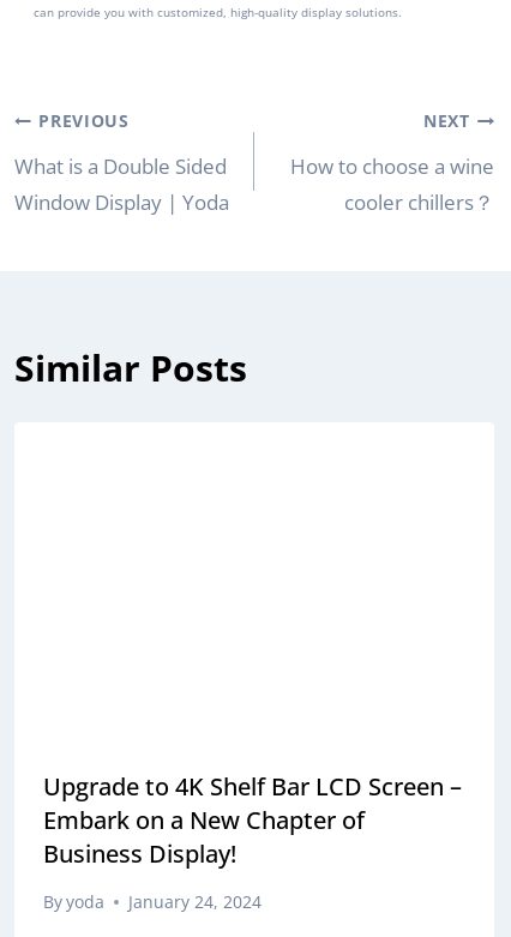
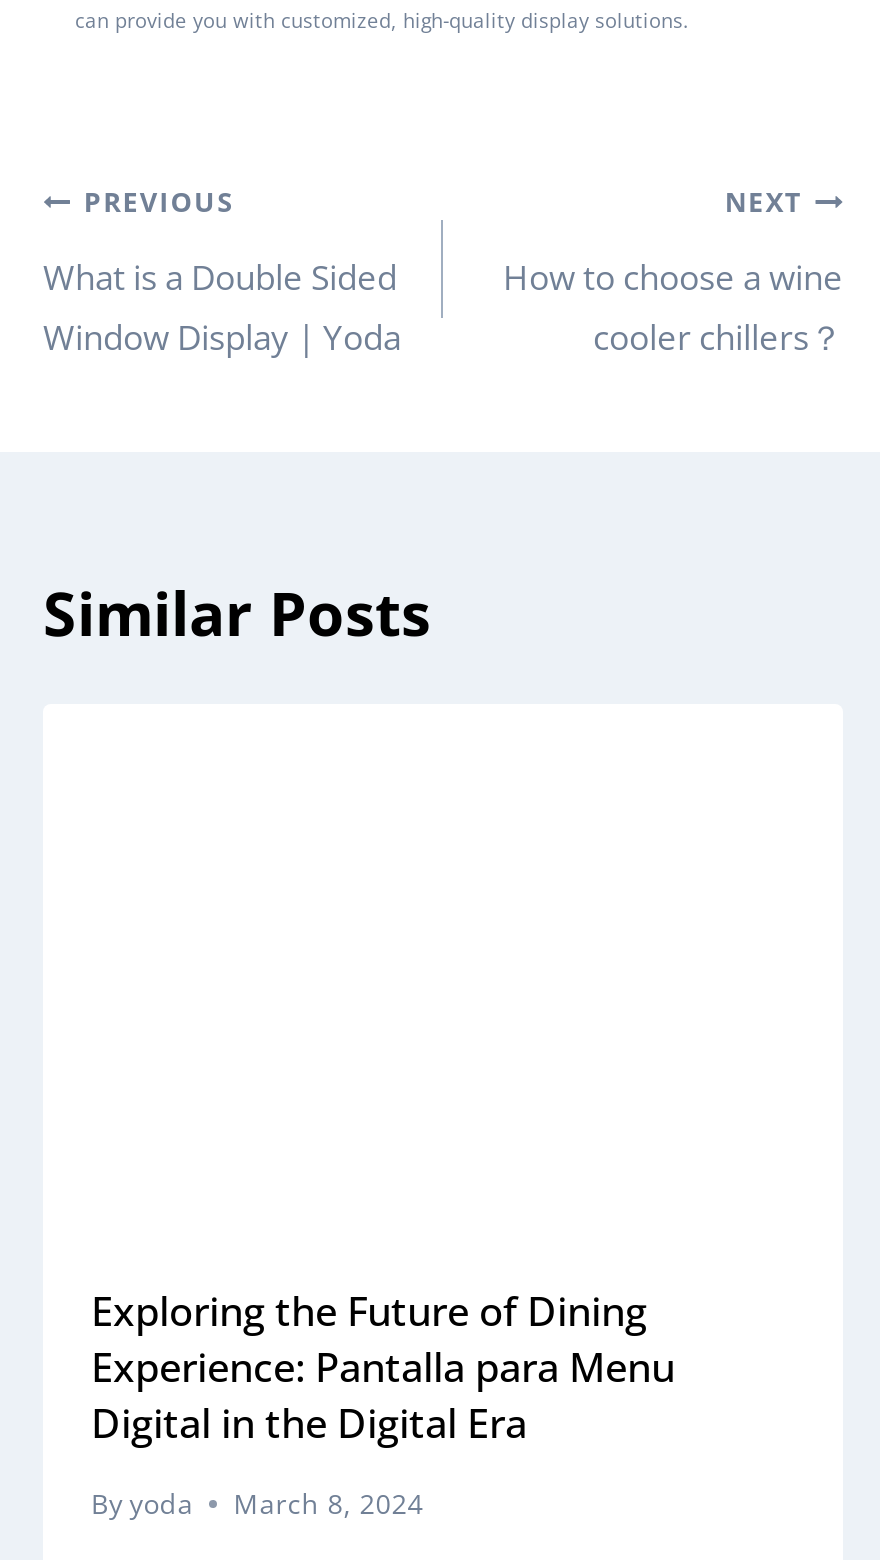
- Upgrade to 4K Shelf Bar LCD Screen –
- Embark on a New Chapter of
- Business Display!
+ Exploring the Future of Dining
+ Experience: Pantalla para Menu
+ Digital in the Digital Era

- By yoda January 24, 2024
+ By yoda March 8, 2024
